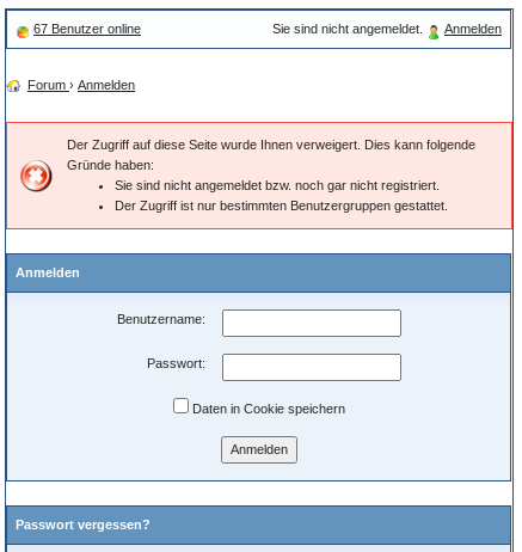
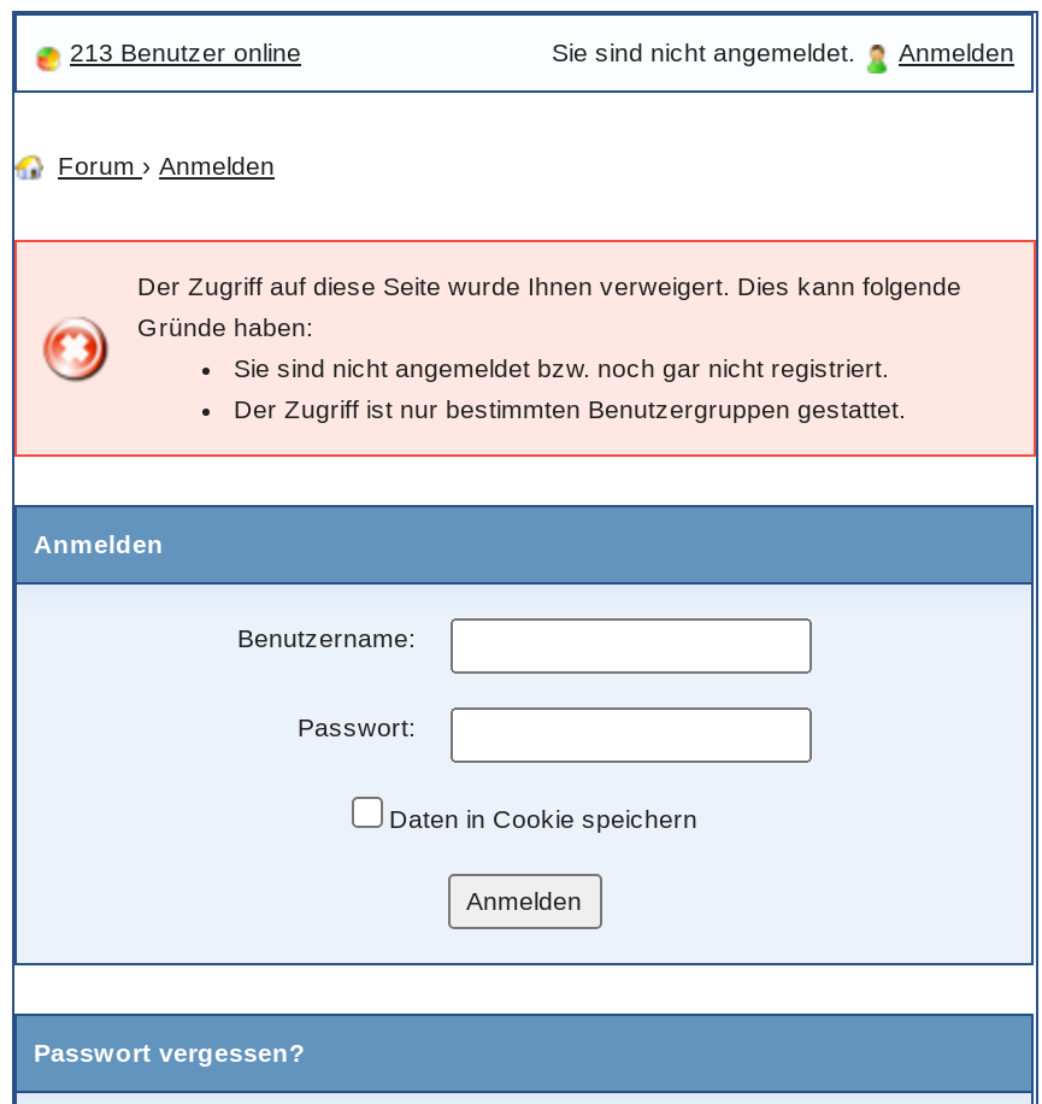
- 67 Benutzer online
+ 213 Benutzer online
